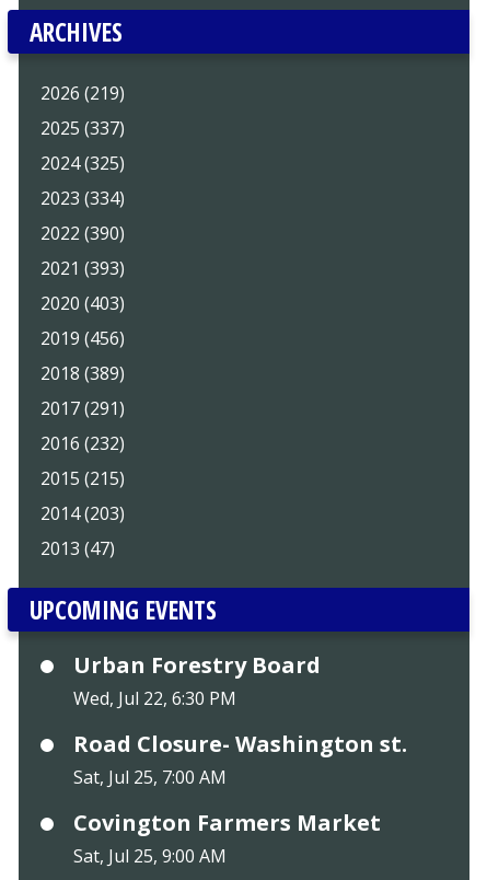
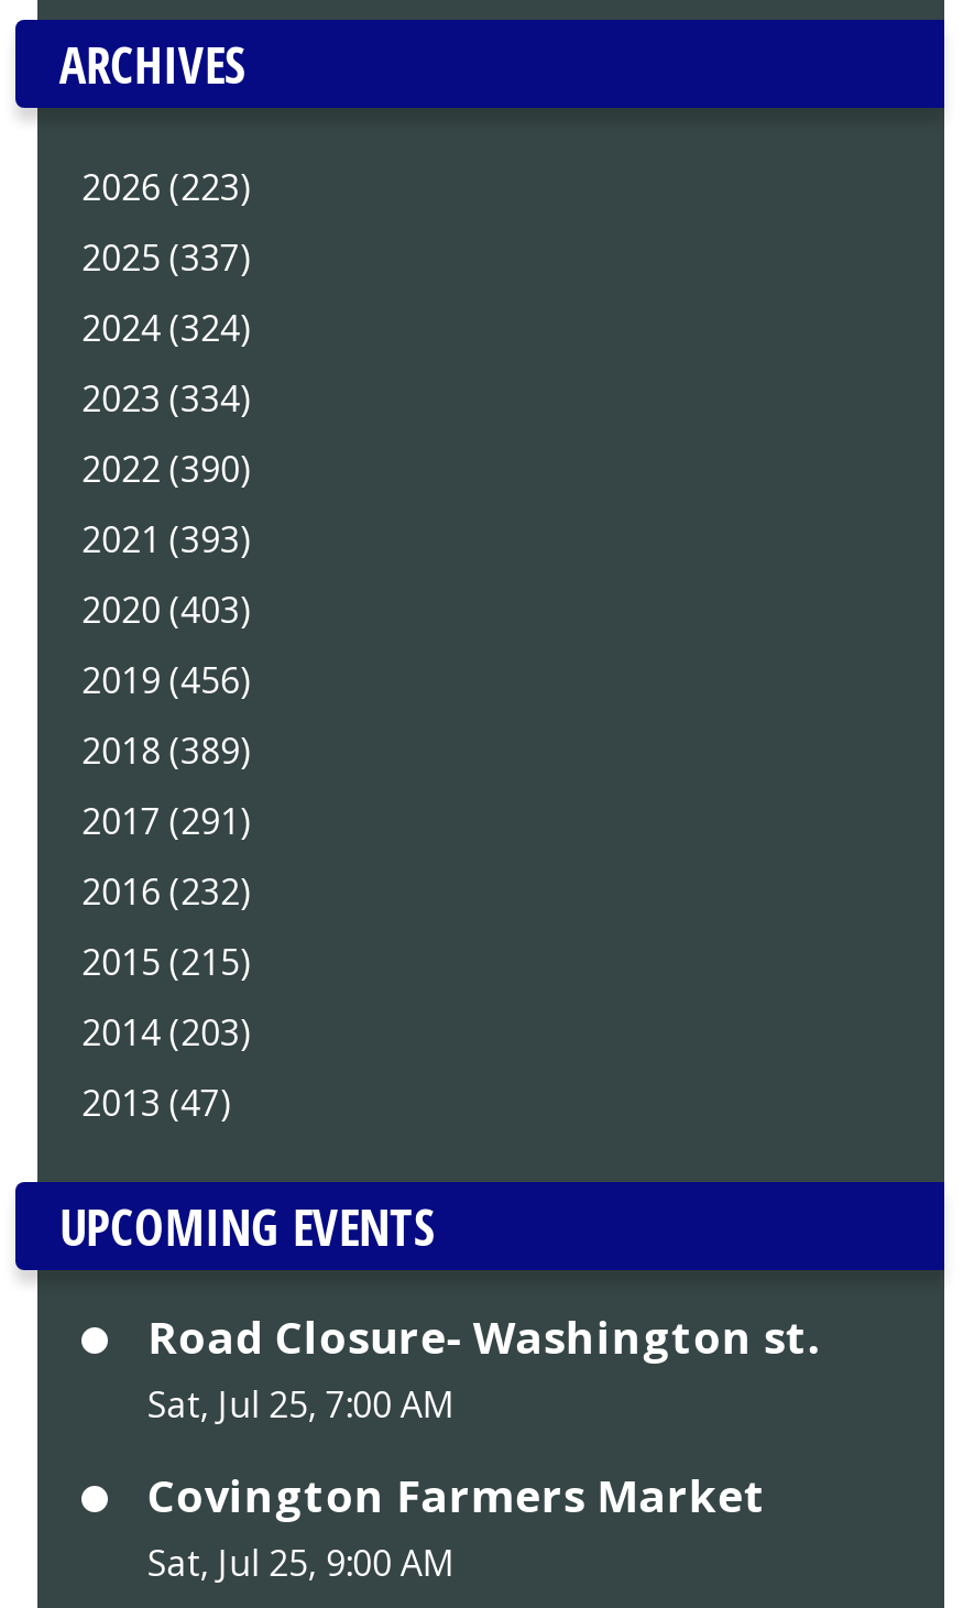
- 2026 (219)
+ 2026 (223)

- 2024 (325)
+ 2024 (324)

- Urban Forestry Board
- Wed, Jul 22, 6:30 PM
